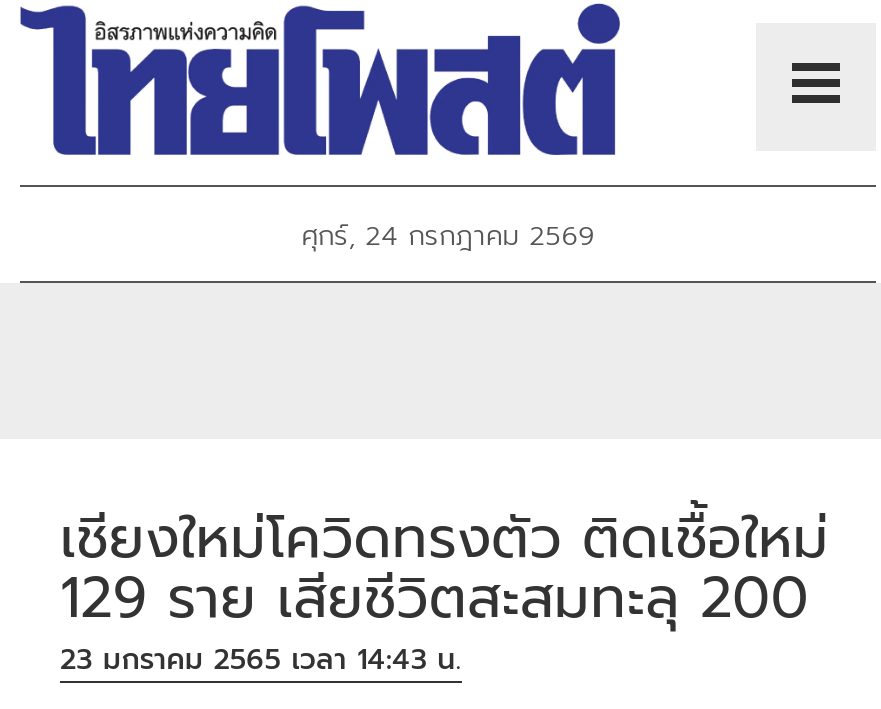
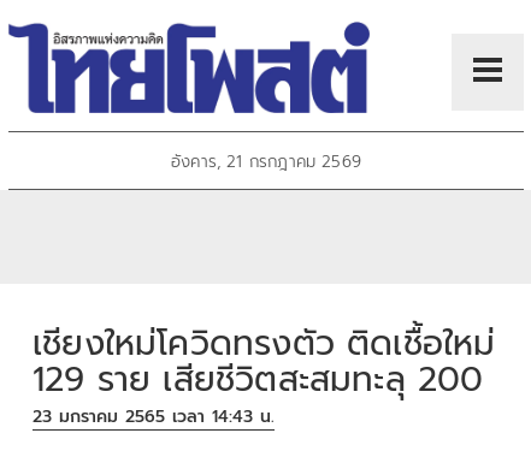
- ศุกร์, 24 กรกฎาคม 2569
+ อังคาร, 21 กรกฎาคม 2569
